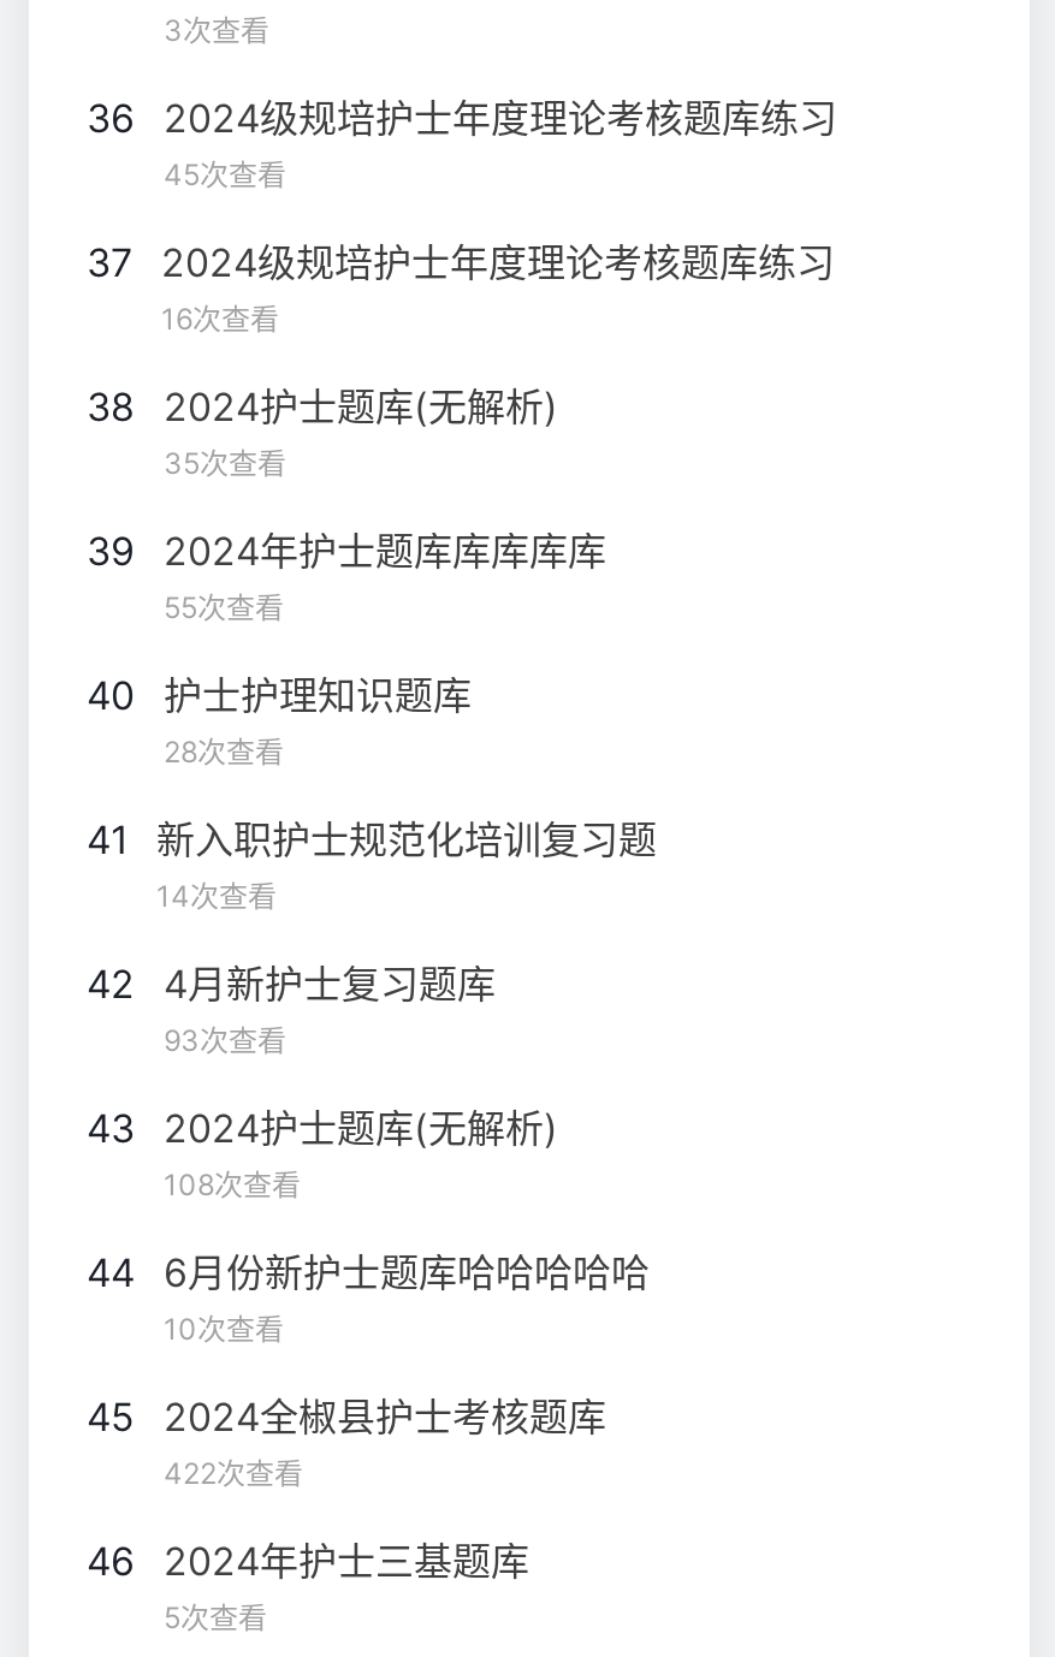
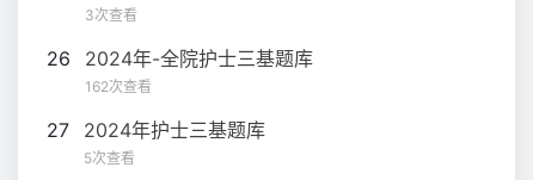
- 36 2024级规培护士年度理论考核题库练习
- 45次查看
- 37 2024级规培护士年度理论考核题库练习
- 16次查看
- 38 2024护士题库(无解析)
- 35次查看
- 39 2024年护士题库库库库库
- 55次查看
- 40 护士护理知识题库
- 28次查看
- 41 新入职护士规范化培训复习题
- 14次查看
- 42 4月新护士复习题库
- 93次查看
- 43 2024护士题库(无解析)
- 108次查看
- 44 6月份新护士题库哈哈哈哈哈
- 10次查看
- 45 2024全椒县护士考核题库
- 422次查看
- 46 2024年护士三基题库
+ 26 2024年-全院护士三基题库
+ 162次查看
+ 27 2024年护士三基题库
